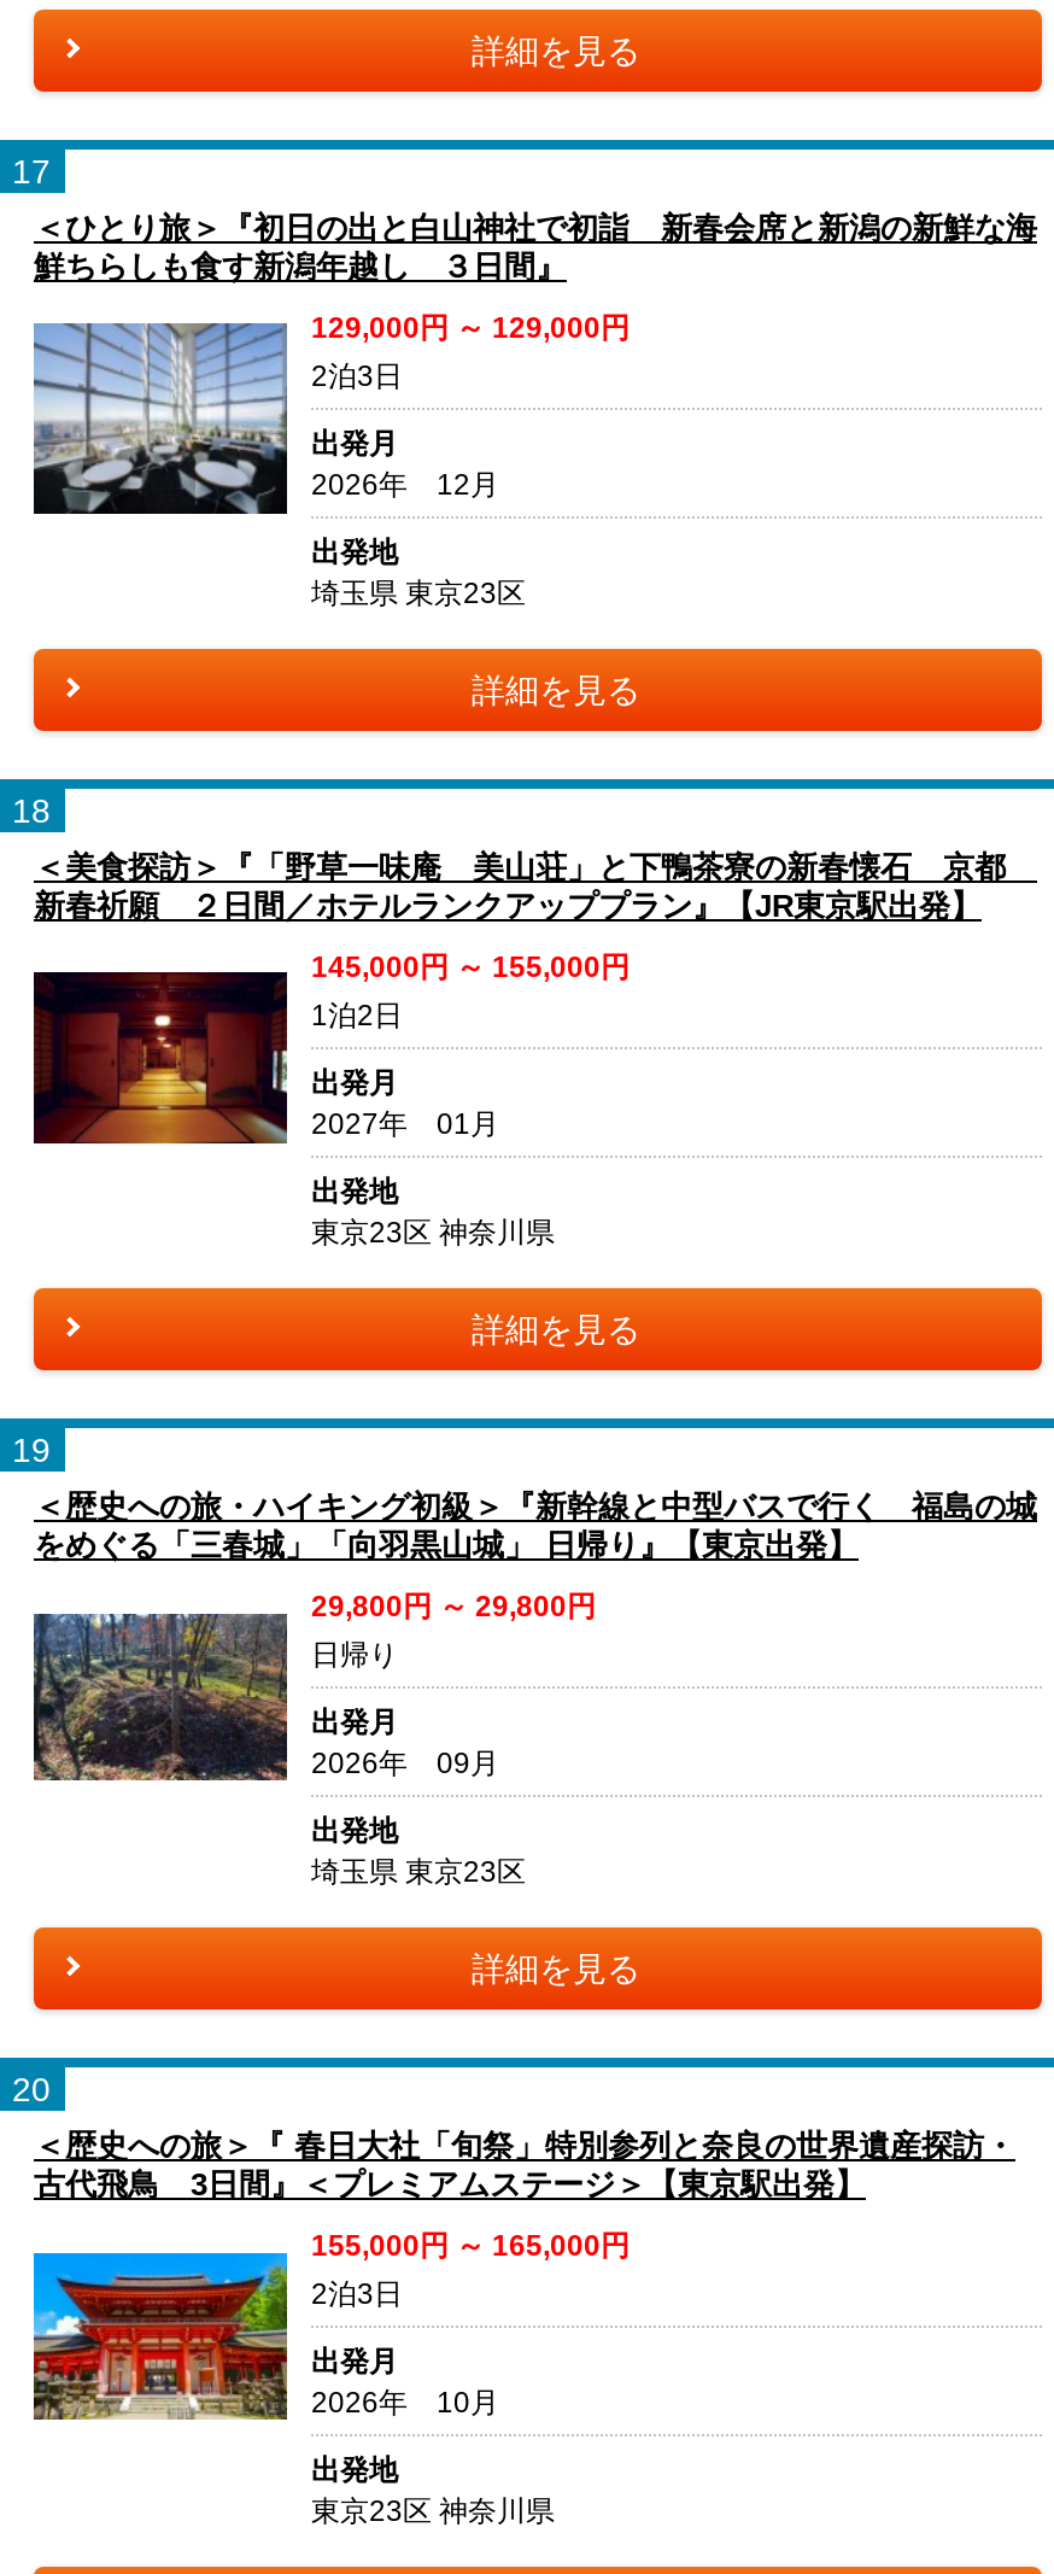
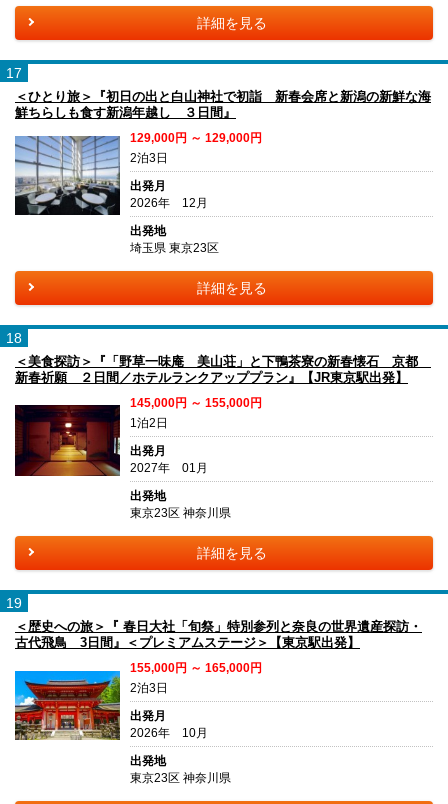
- [image]
- ＜歴史への旅・ハイキング初級＞『新幹線と中型バスで行く 福島の城
- をめぐる「三春城」「向羽黒山城」 日帰り』【東京出発】
- 29,800円 ～ 29,800円
- 日帰り
- 出発月
- 2026年 09月
- 出発地
- 埼玉県 東京23区
- 詳細を見る
- 20
